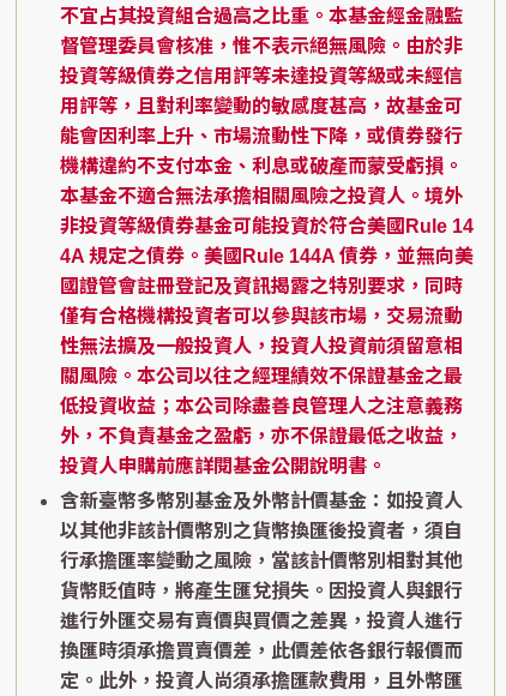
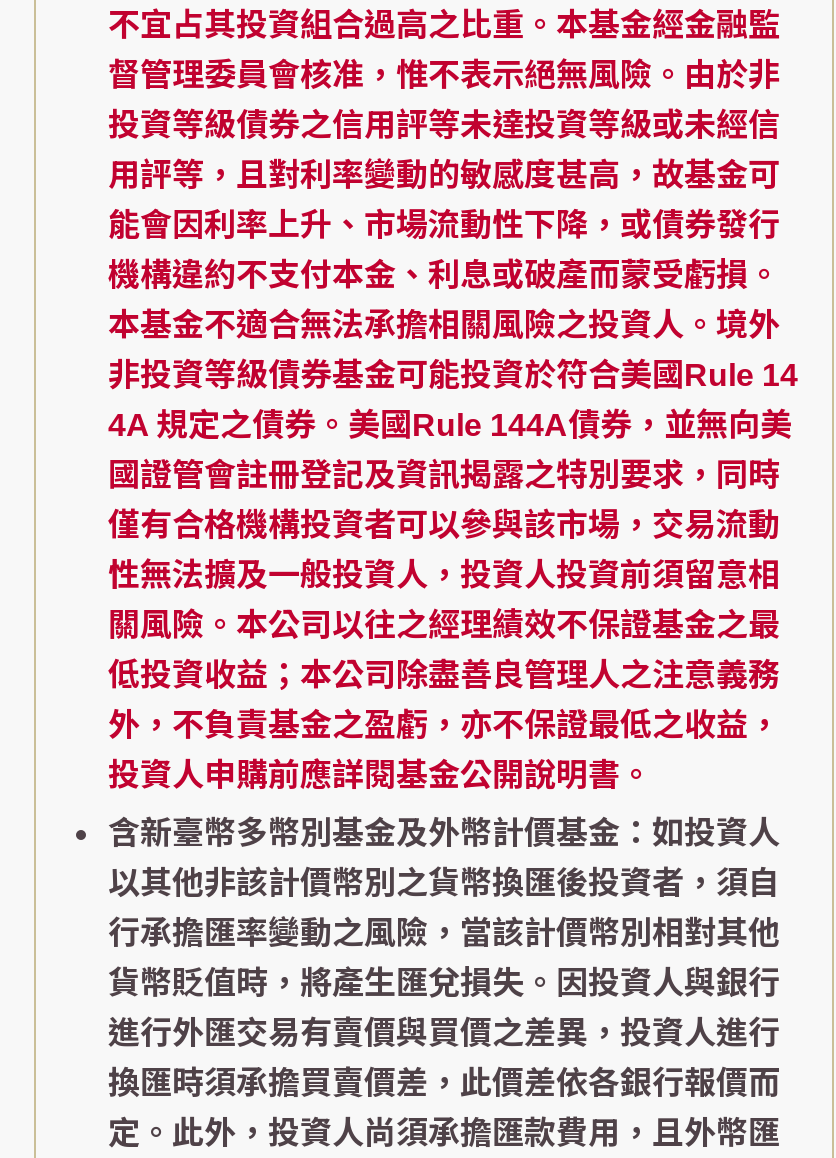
- 4A 規定之債券。美國Rule 144A 債券，並無向美
+ 4A 規定之債券。美國Rule 144A債券，並無向美
